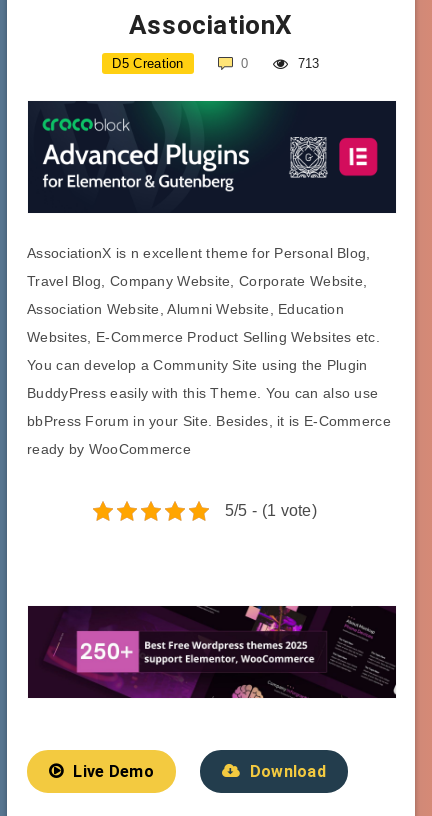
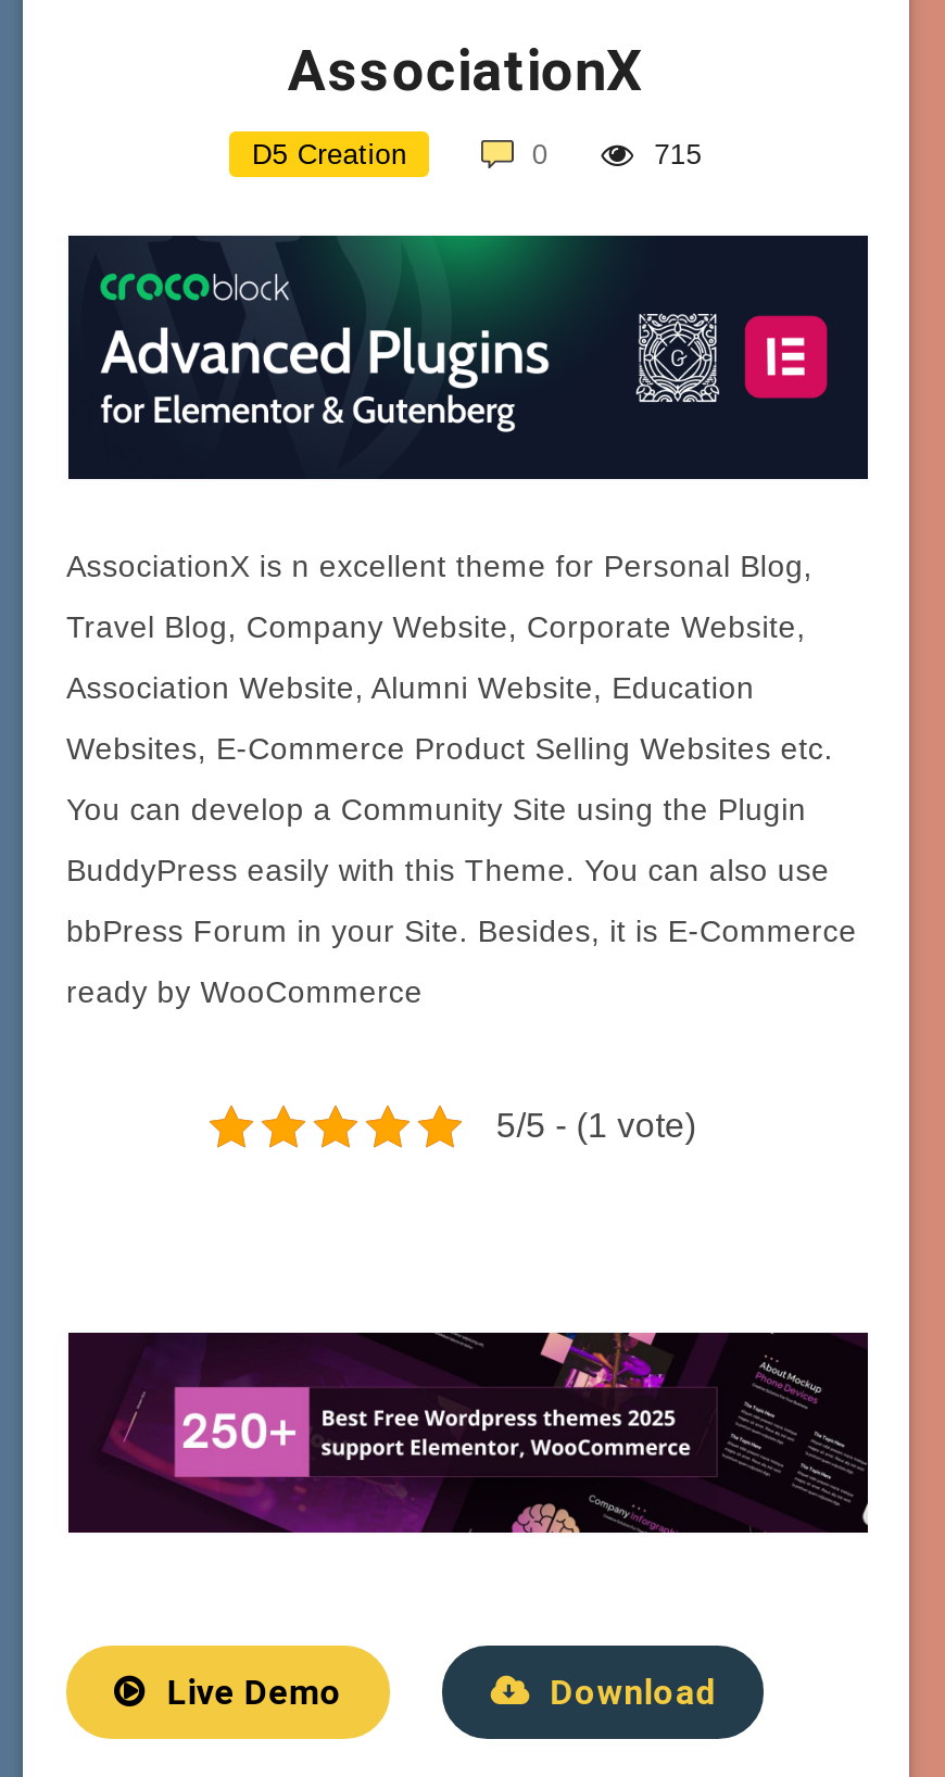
- 713
+ 715
